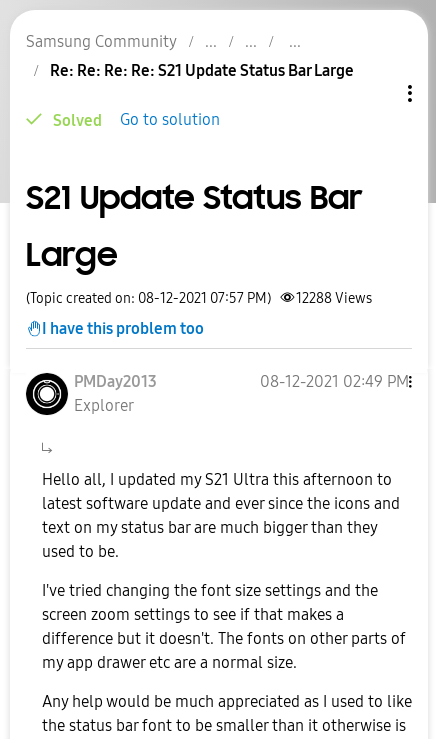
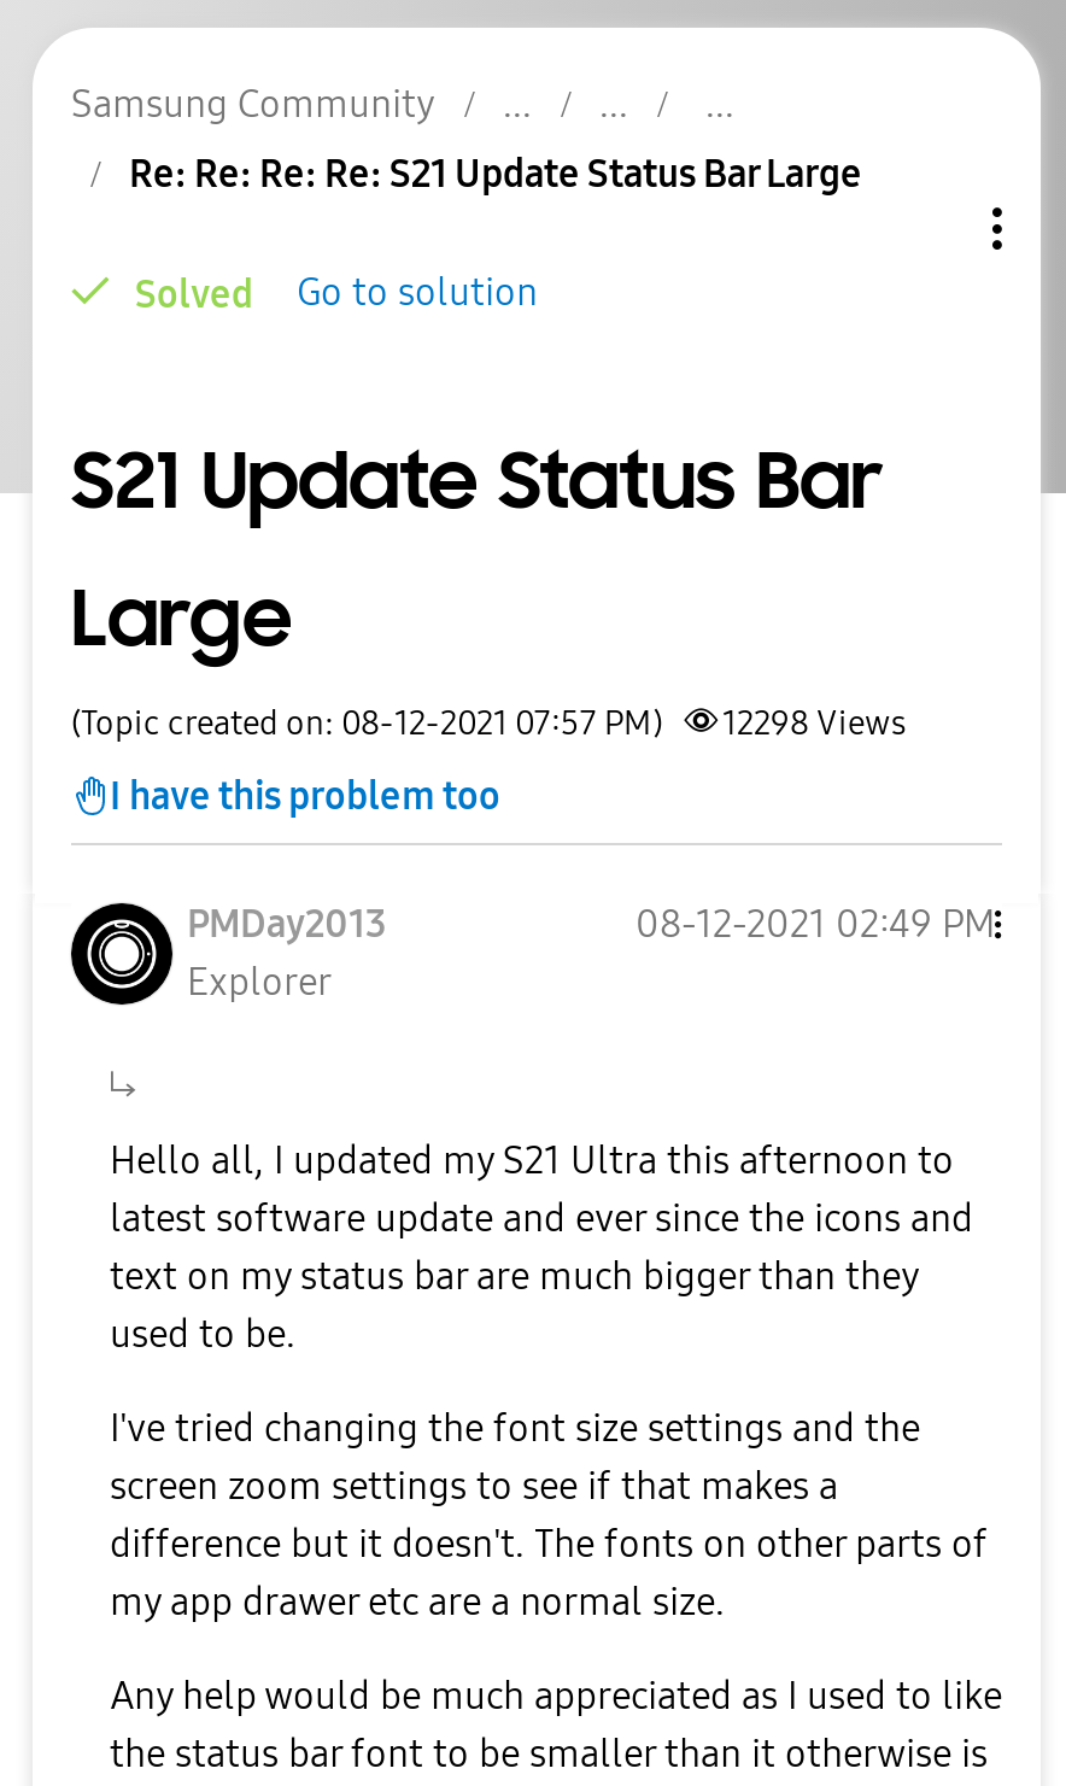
- (Topic created on: 08-12-2021 07:57 PM) 12288 Views
+ (Topic created on: 08-12-2021 07:57 PM) 12298 Views
